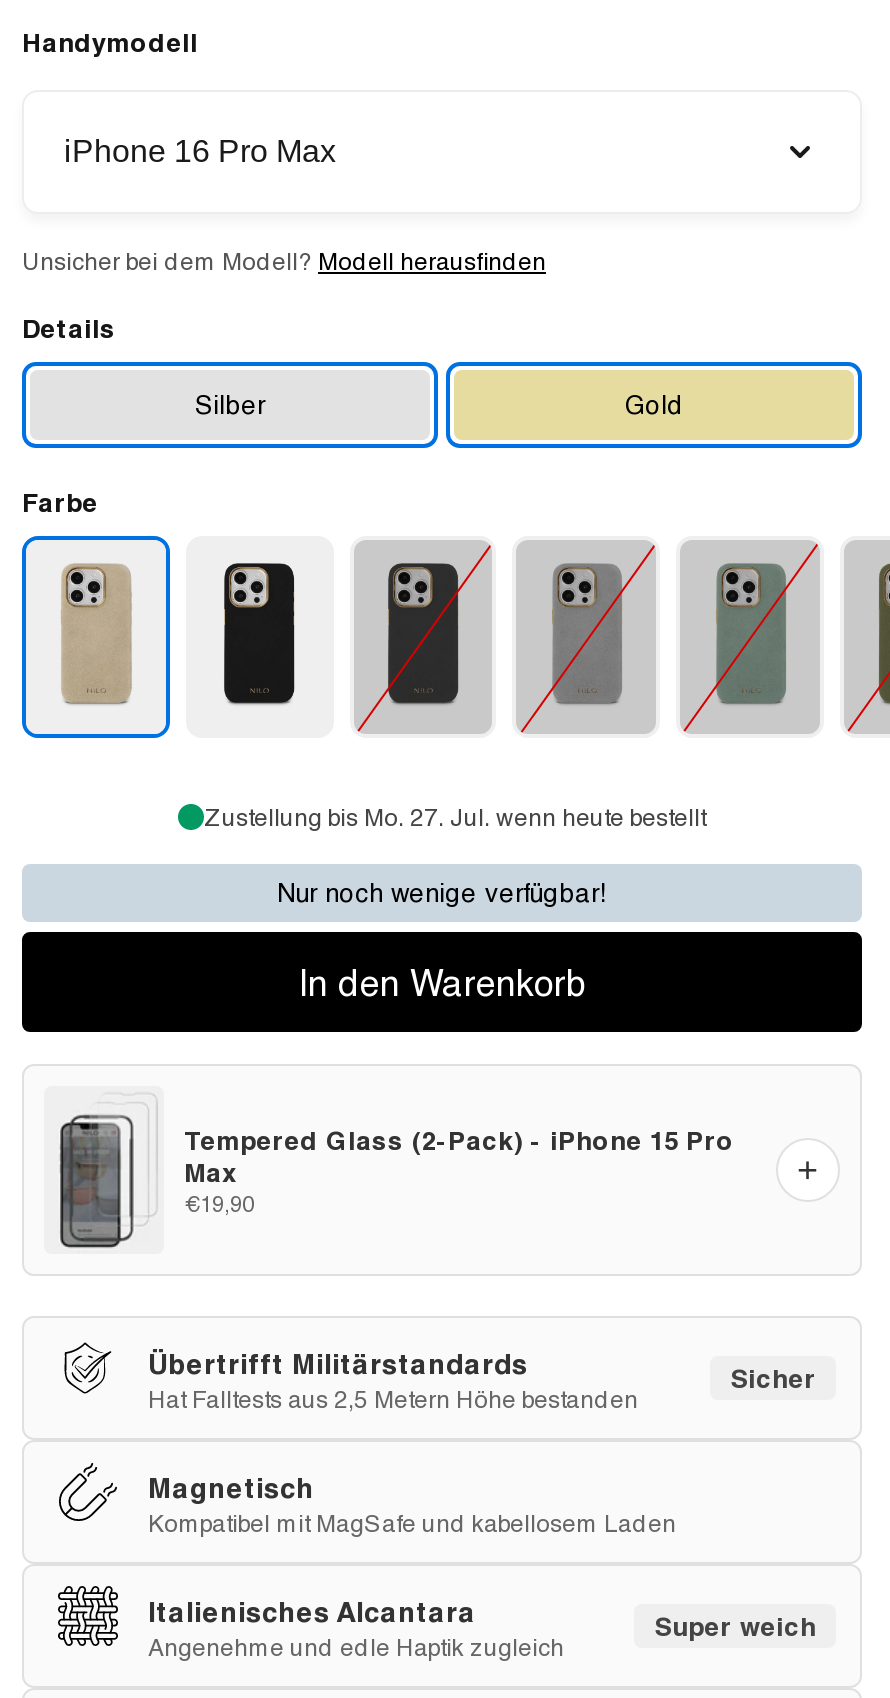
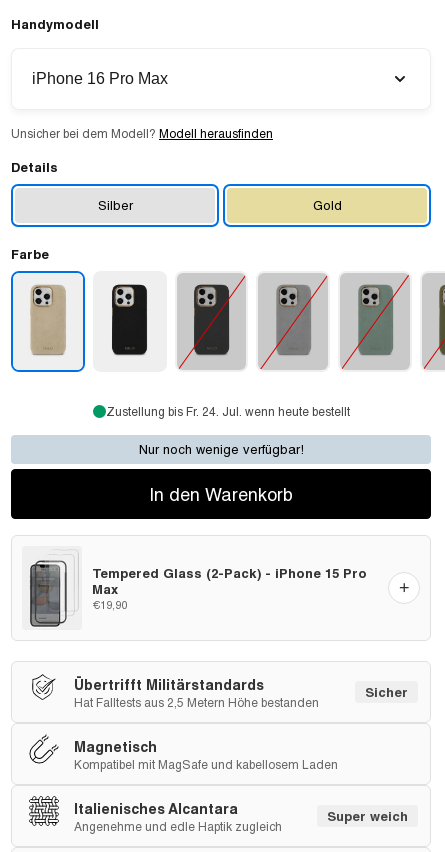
- Zustellung bis Mo. 27. Jul. wenn heute bestellt
+ Zustellung bis Fr. 24. Jul. wenn heute bestellt
